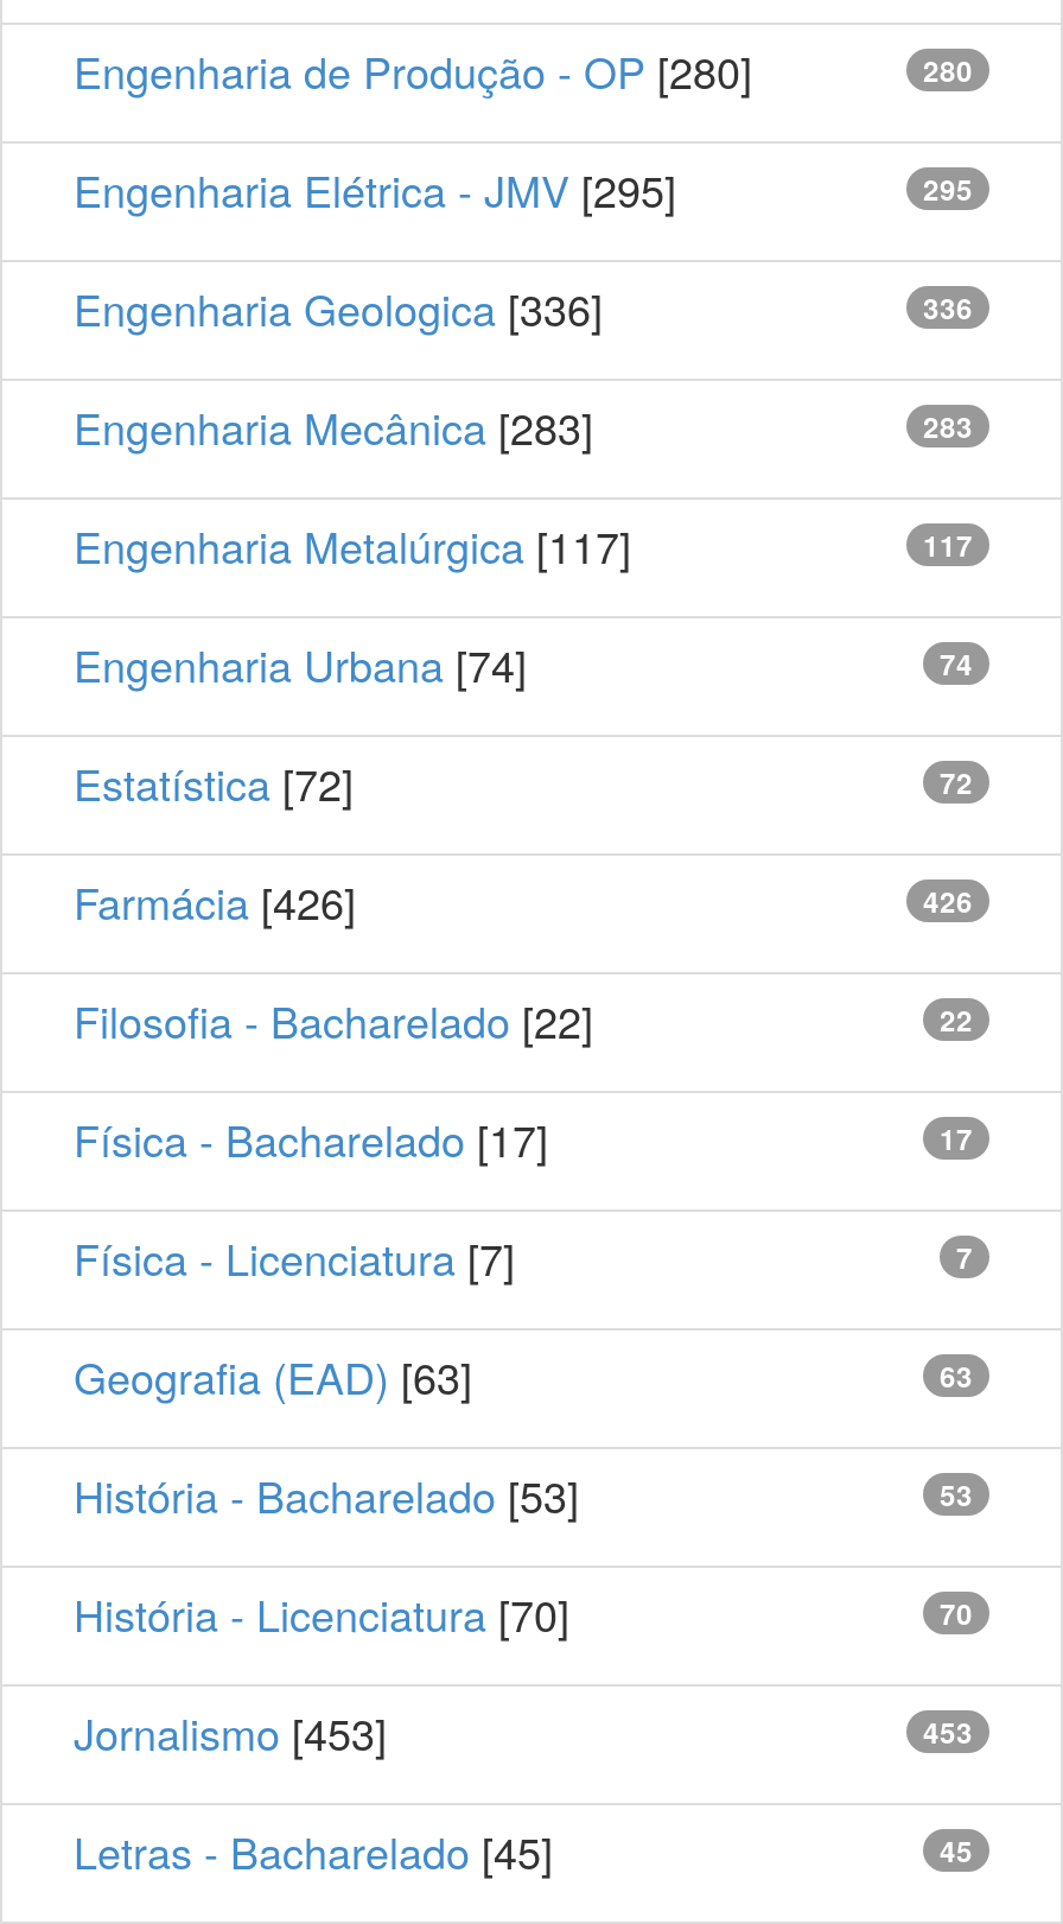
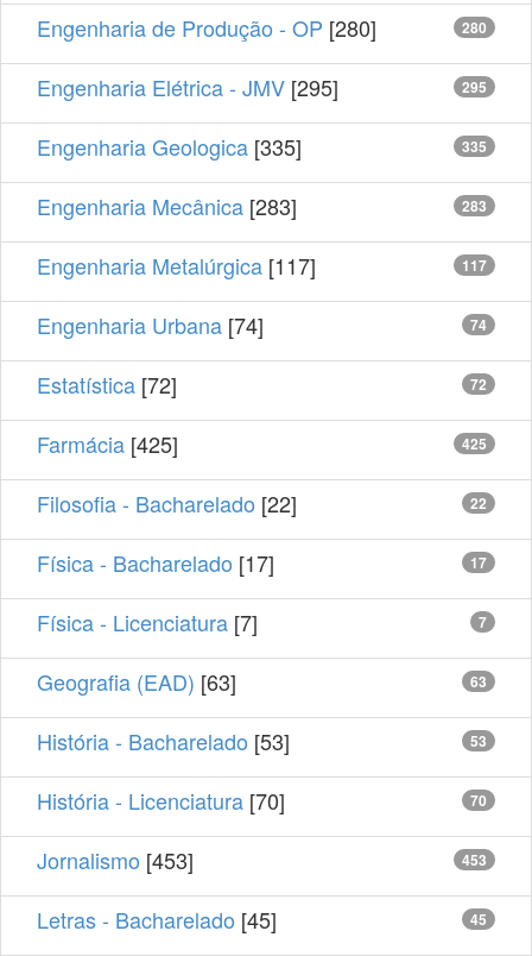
- Engenharia Geologica [336]
+ Engenharia Geologica [335]

- 336
+ 335

- Farmácia [426]
+ Farmácia [425]

- 426
+ 425
